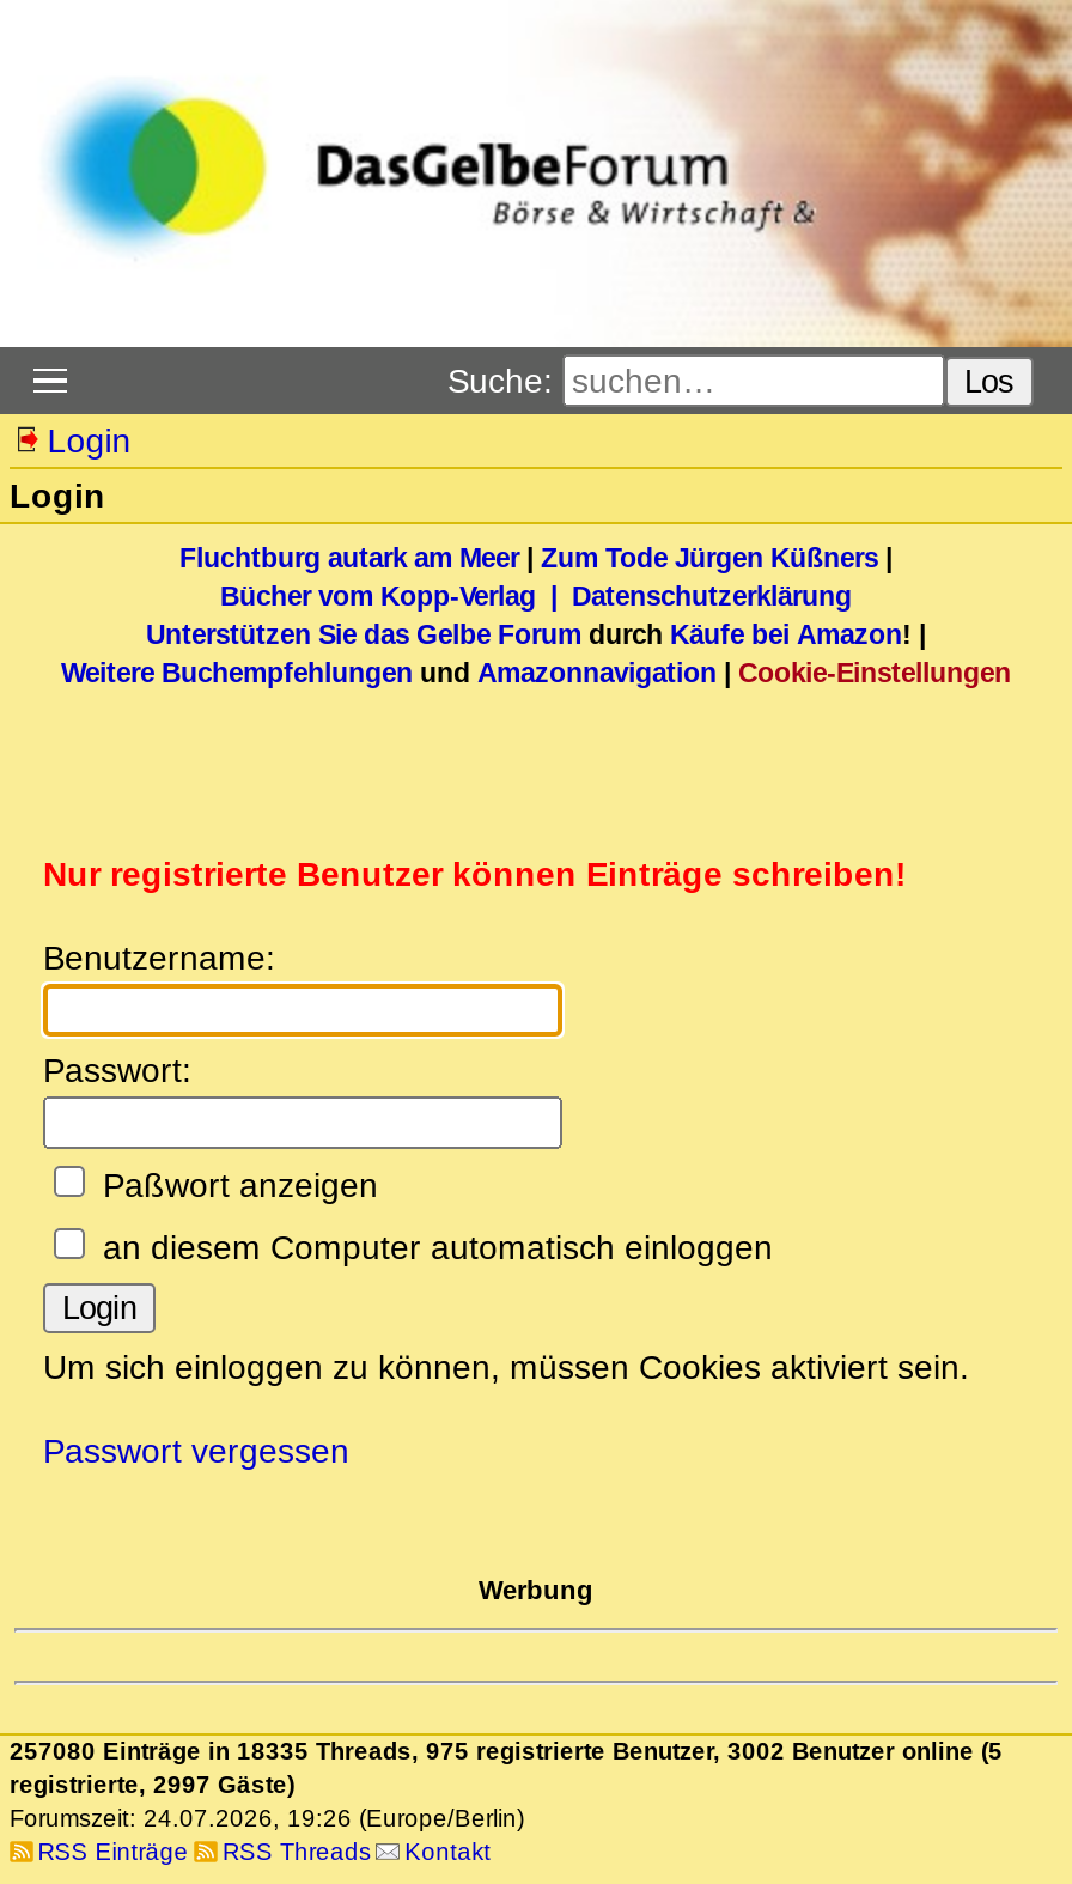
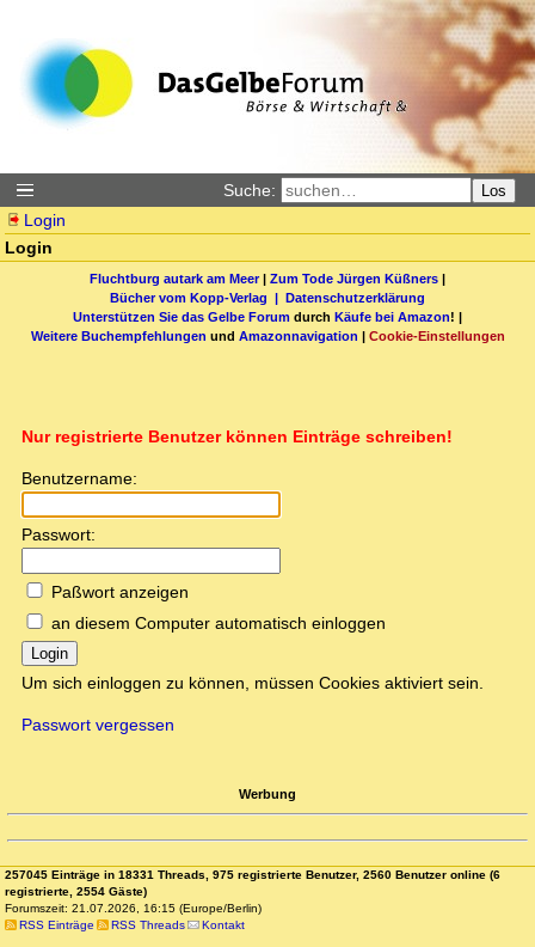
- 257080 Einträge in 18335 Threads, 975 registrierte Benutzer, 3002 Benutzer online (5
+ 257045 Einträge in 18331 Threads, 975 registrierte Benutzer, 2560 Benutzer online (6

- registrierte, 2997 Gäste)
+ registrierte, 2554 Gäste)

- Forumszeit: 24.07.2026, 19:26 (Europe/Berlin)
+ Forumszeit: 21.07.2026, 16:15 (Europe/Berlin)
